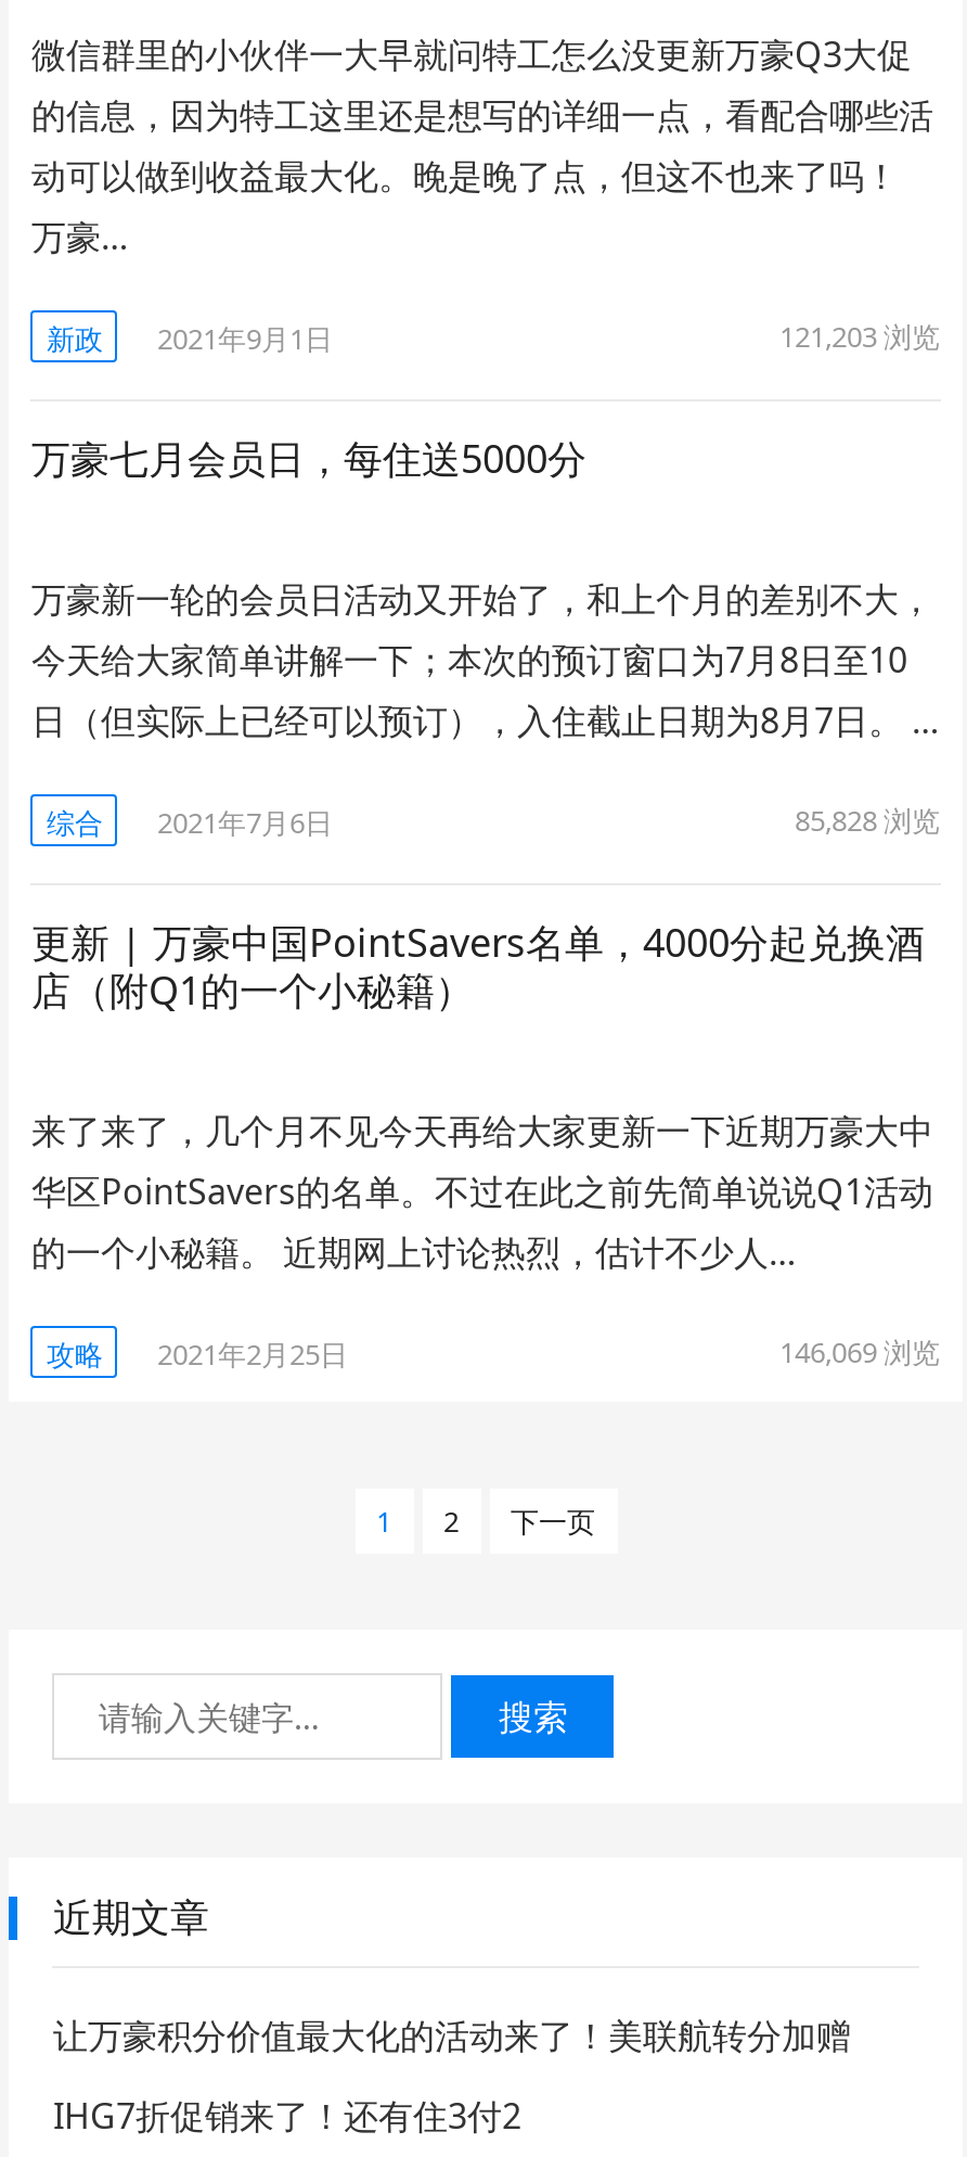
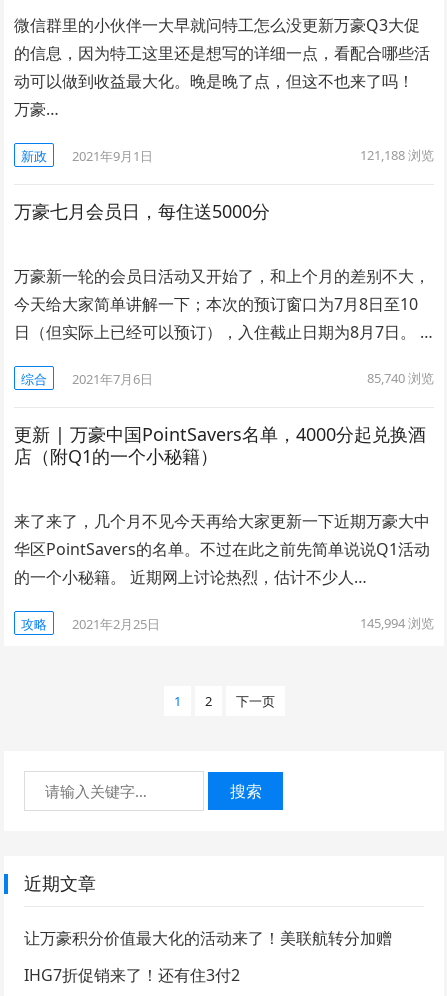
- 121,203浏览
+ 121,188浏览

- 85,828浏览
+ 85,740浏览

- 146,069浏览
+ 145,994浏览
